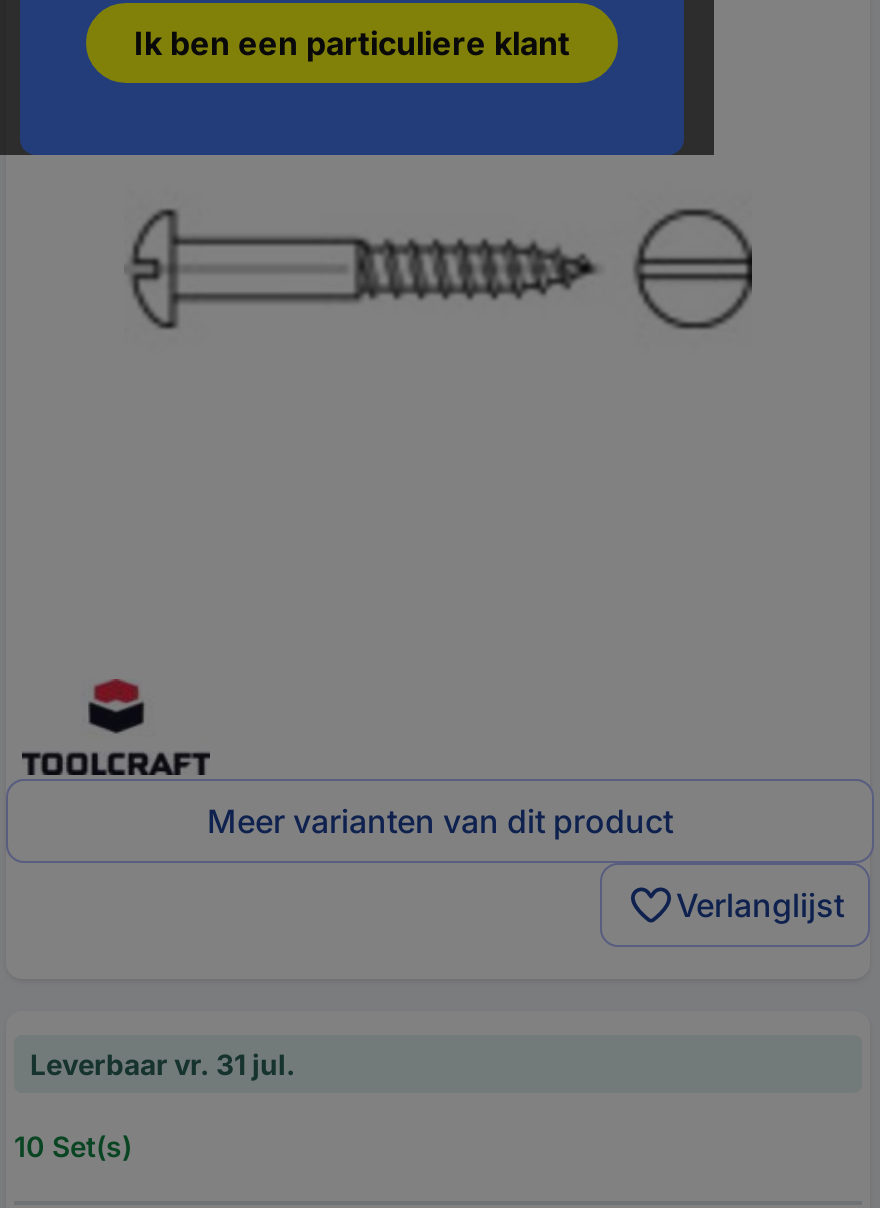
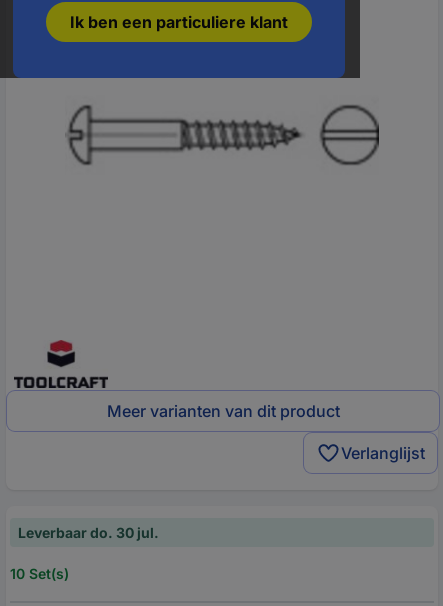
- Leverbaar vr. 31 jul.
+ Leverbaar do. 30 jul.
